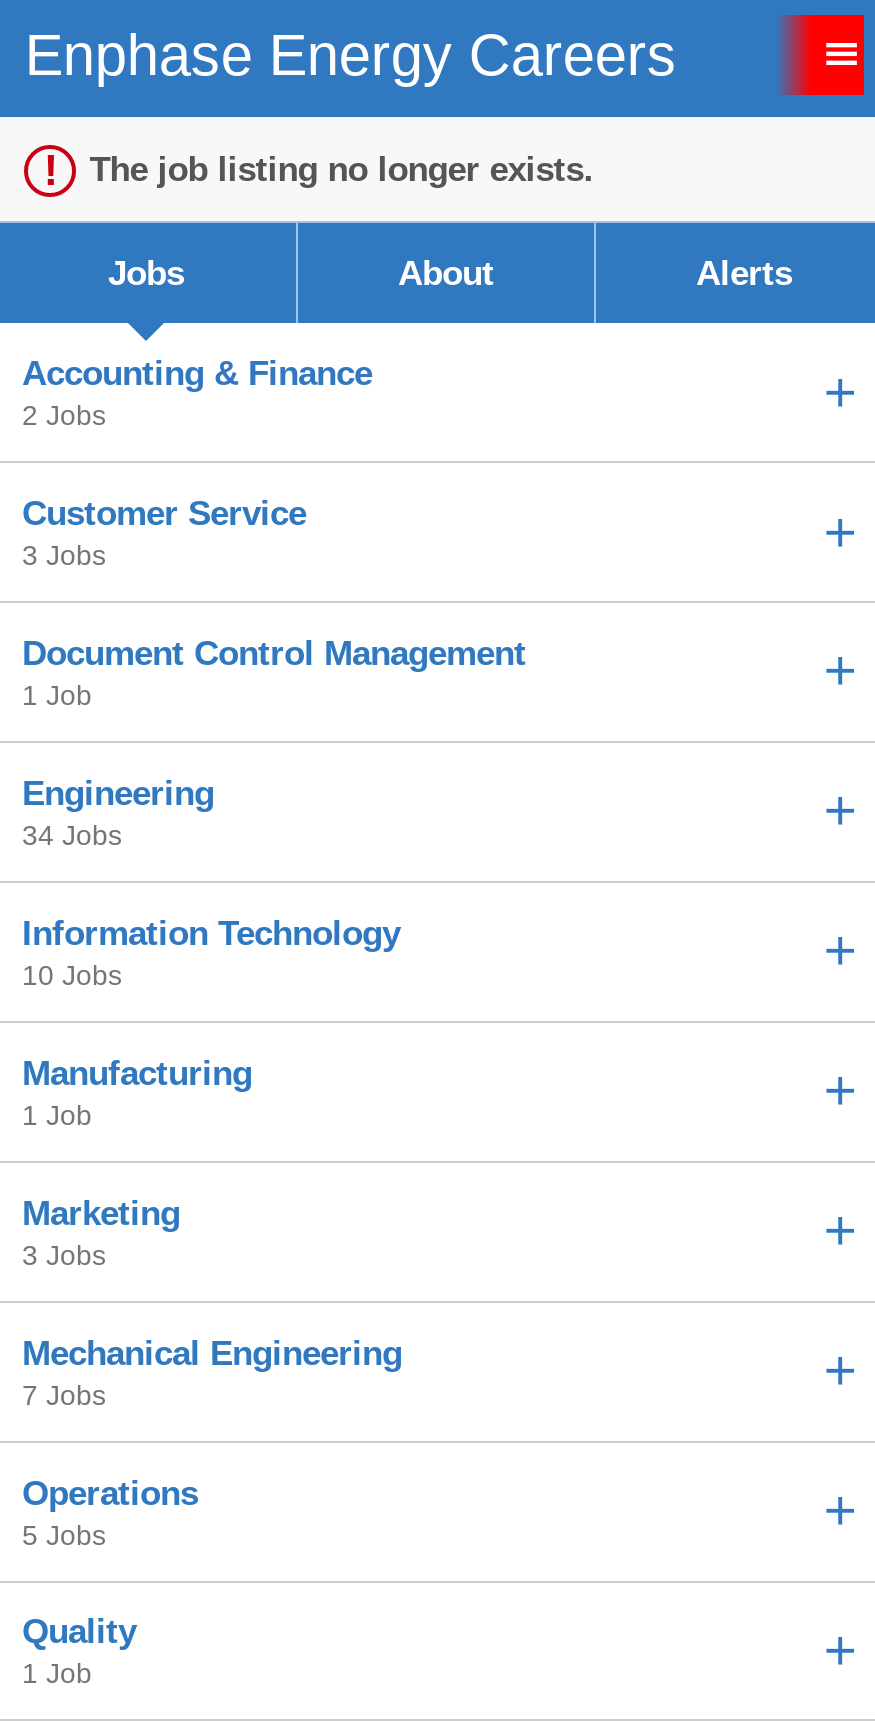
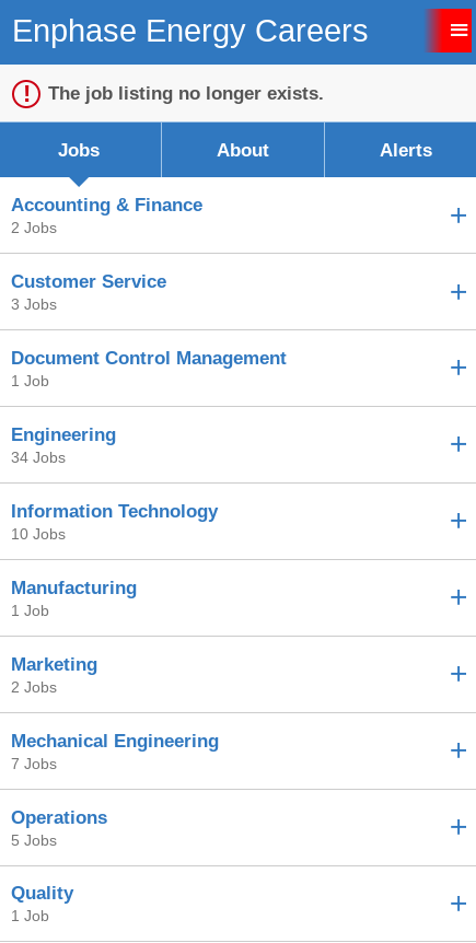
- 3 Jobs
+ 2 Jobs
